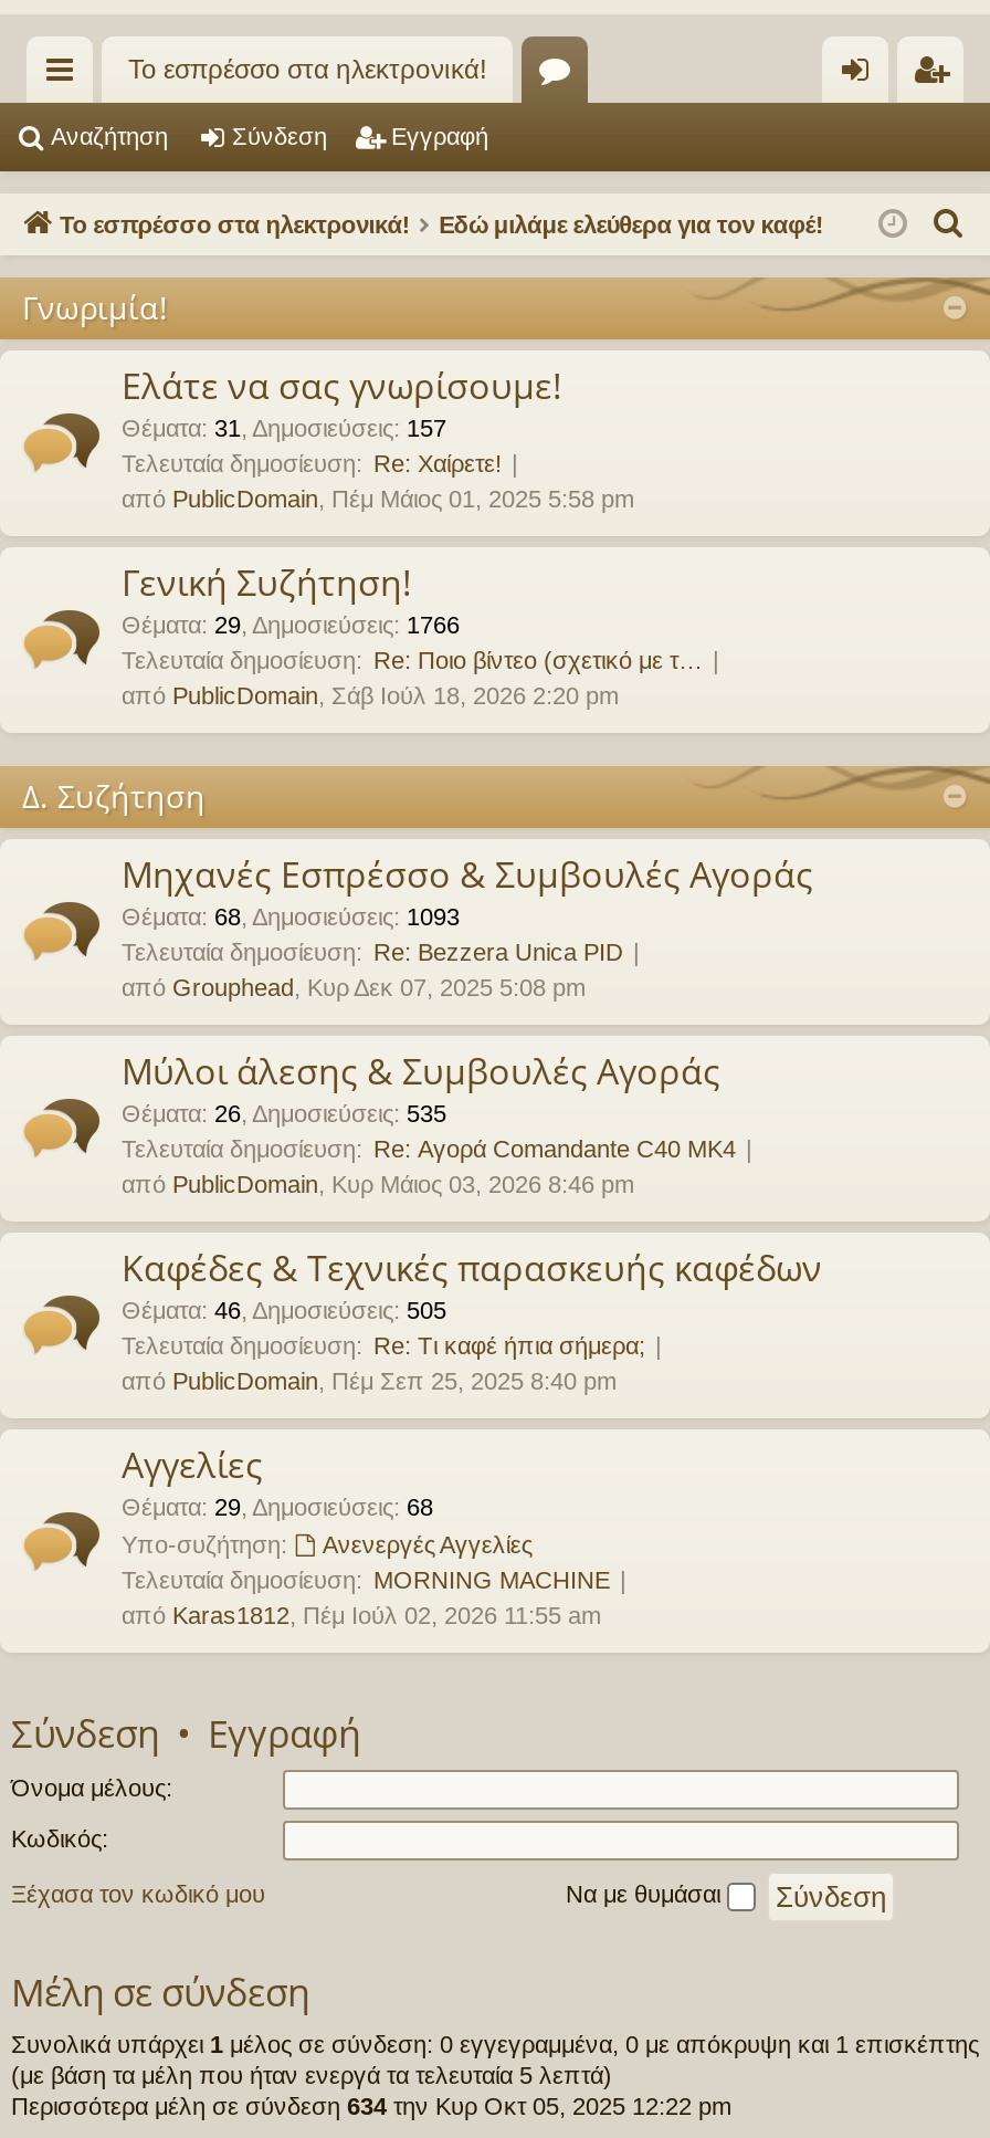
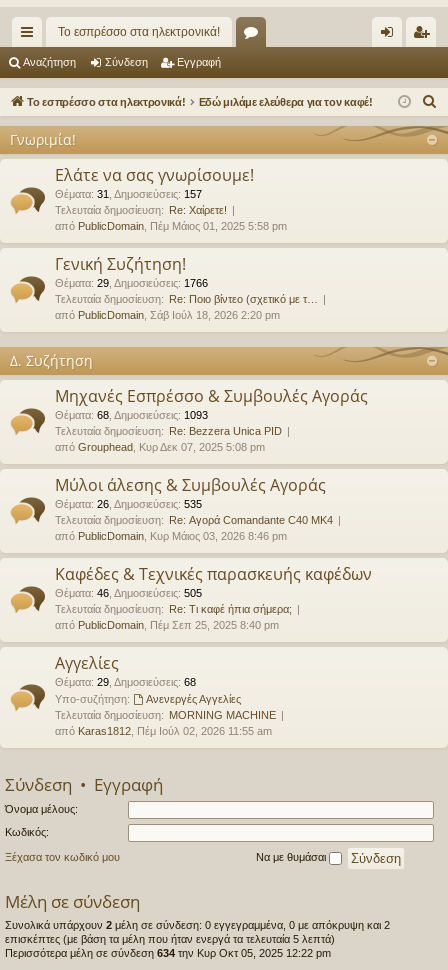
- Συνολικά υπάρχει 1 μέλος σε σύνδεση: 0 εγγεγραμμένα, 0 με απόκρυψη και 1 επισκέπτης
- (με βάση τα μέλη που ήταν ενεργά τα τελευταία 5 λεπτά)
+ Συνολικά υπάρχουν 2 μέλη σε σύνδεση: 0 εγγεγραμμένα, 0 με απόκρυψη και 2
+ επισκέπτες (με βάση τα μέλη που ήταν ενεργά τα τελευταία 5 λεπτά)
